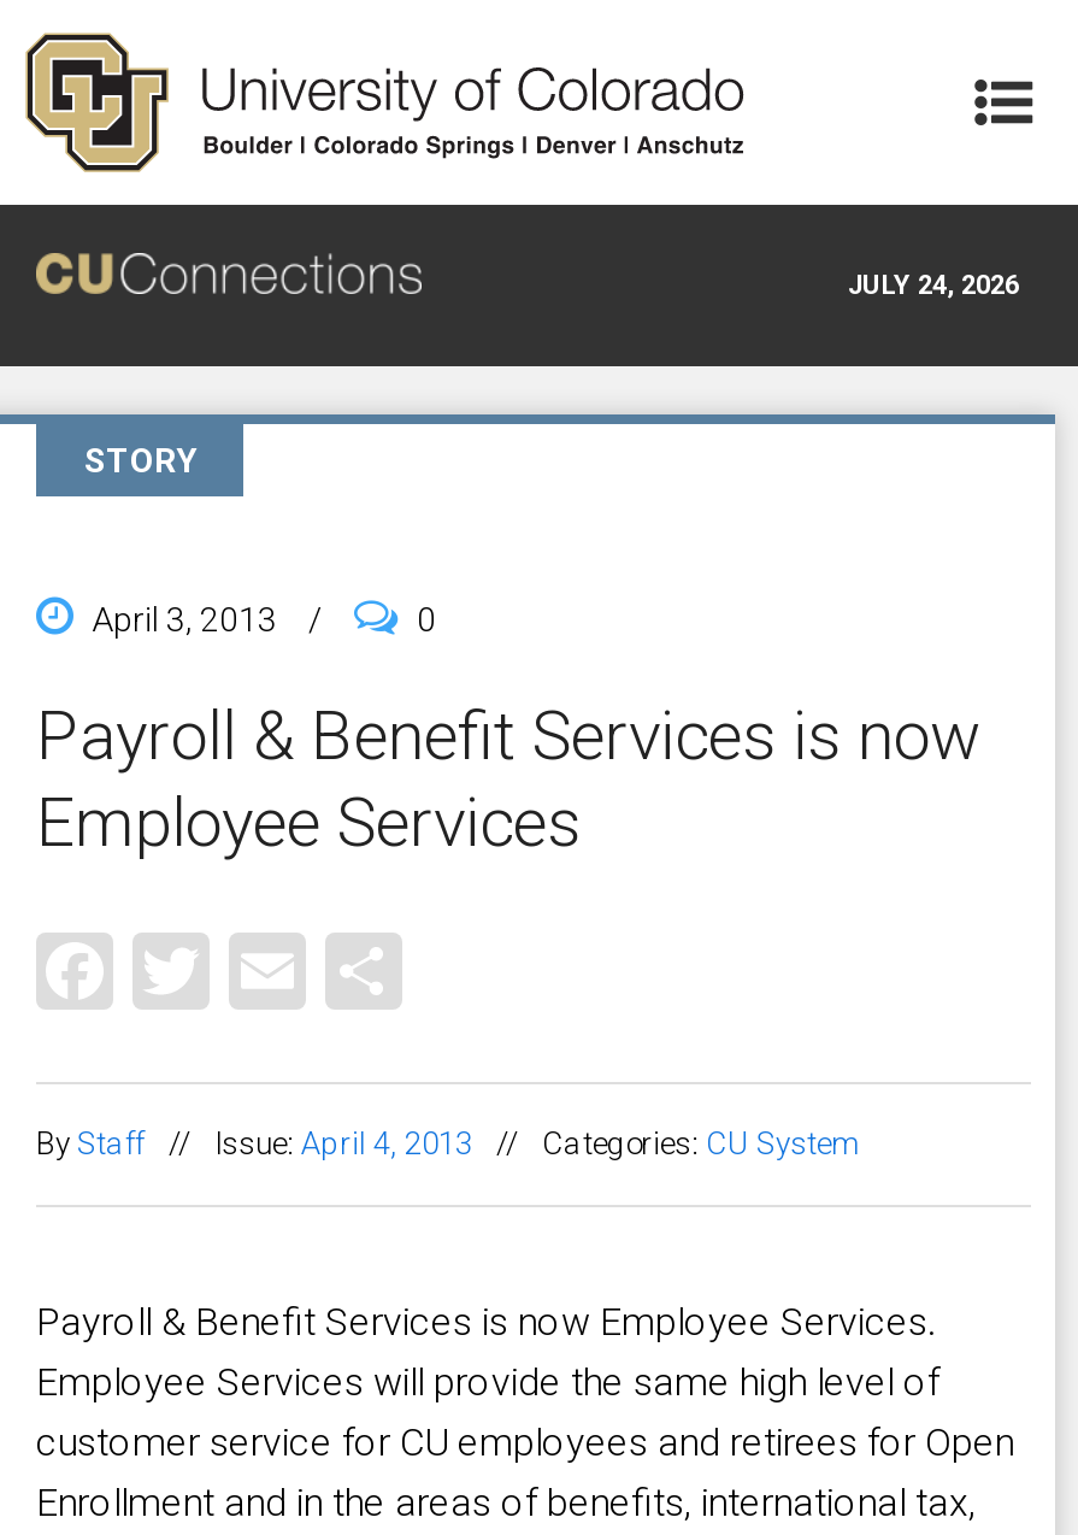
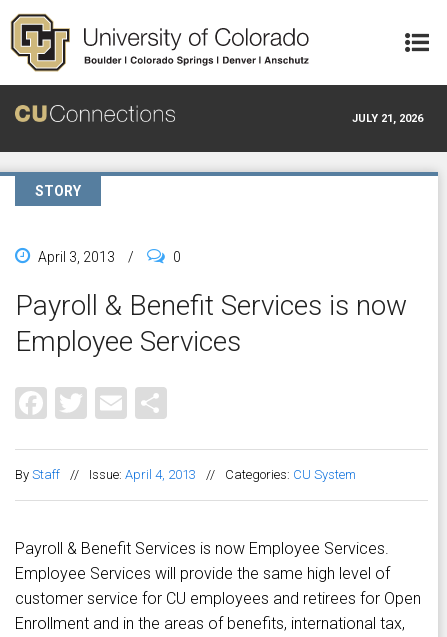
- JULY 24, 2026
+ JULY 21, 2026
